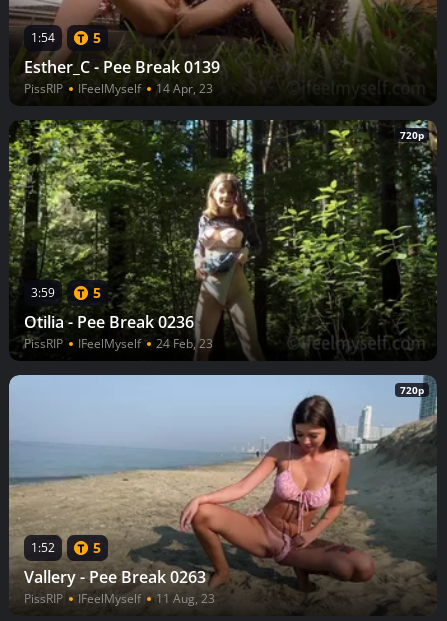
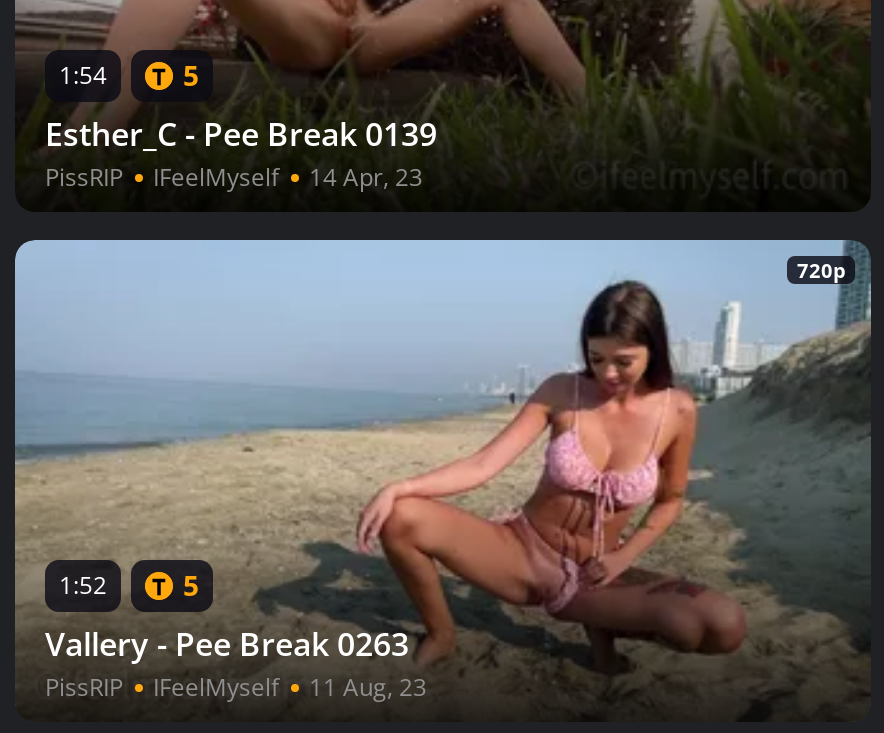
- [image]
- 720p

- 3:59
- 5
- Otilia - Pee Break 0236
- PissRIP
- IFeelMyself
- 24 Feb, 23
